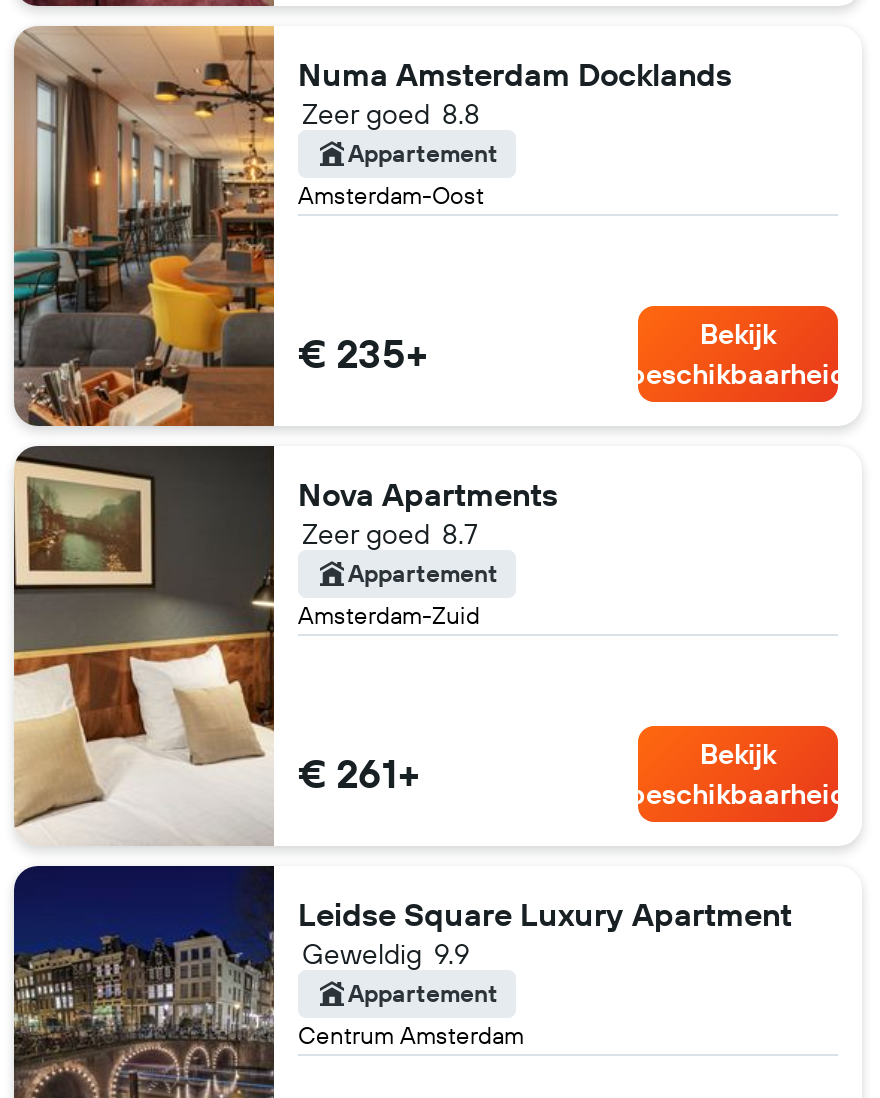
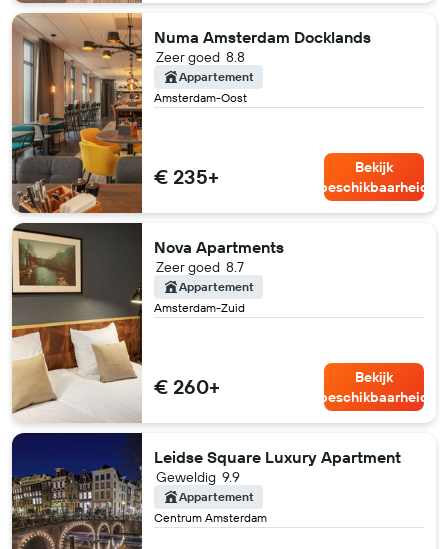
- € 261+
+ € 260+
